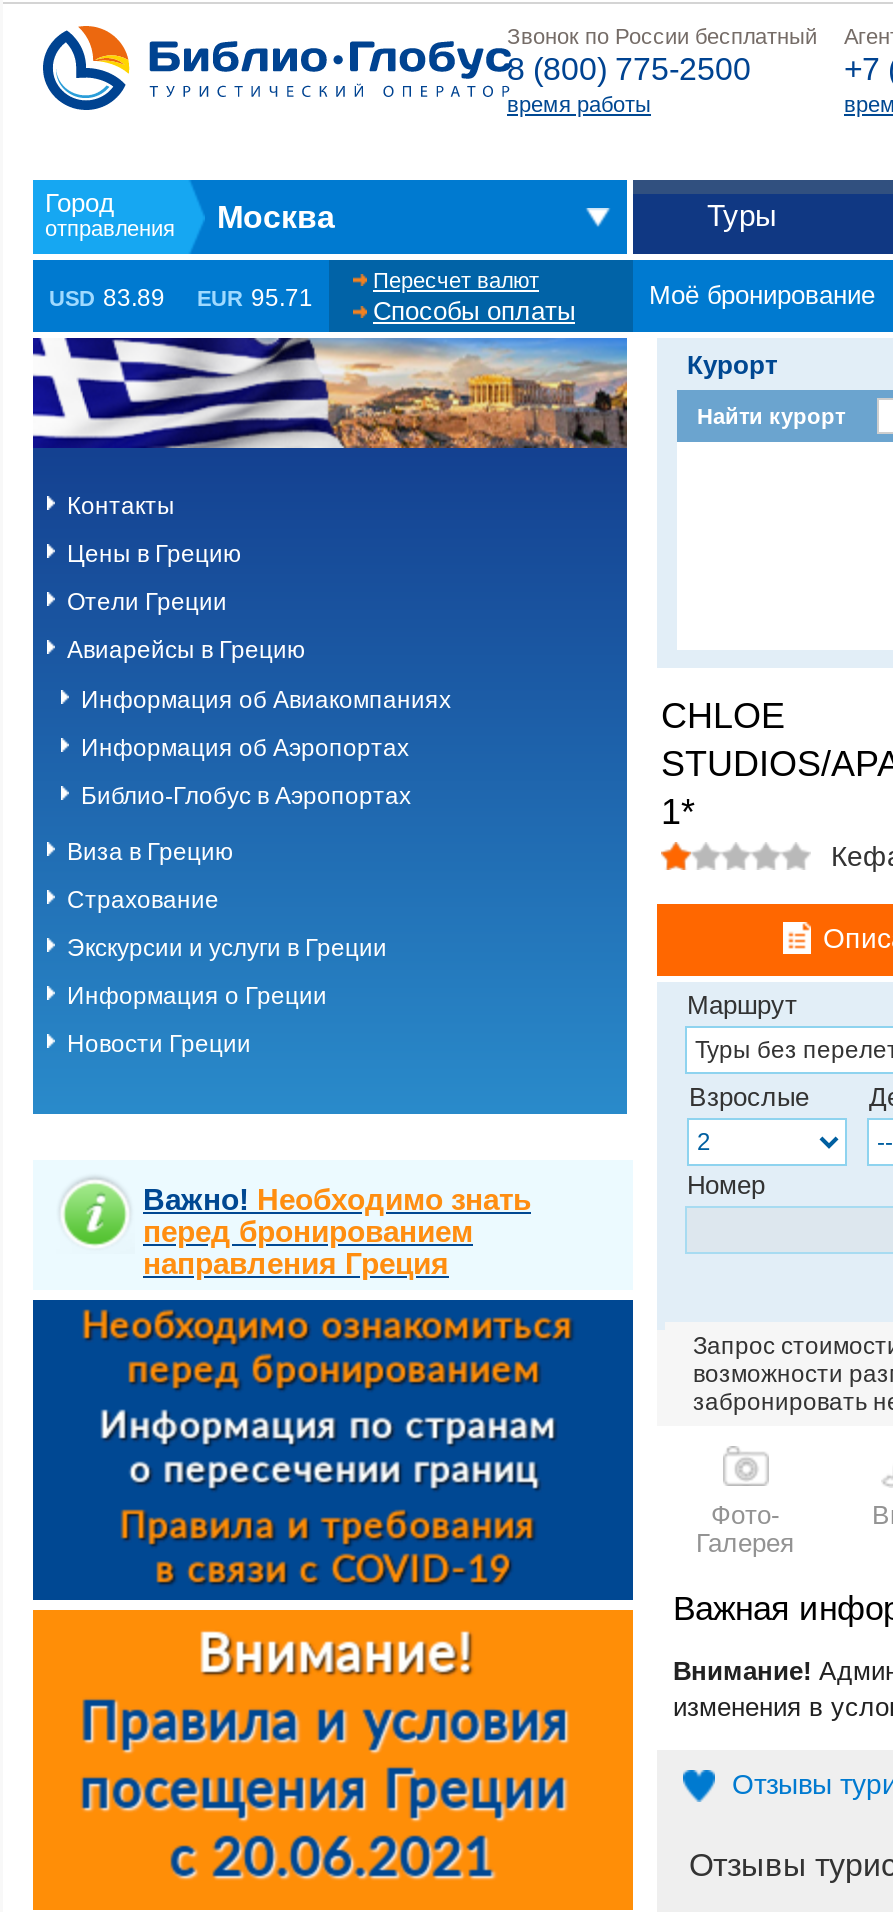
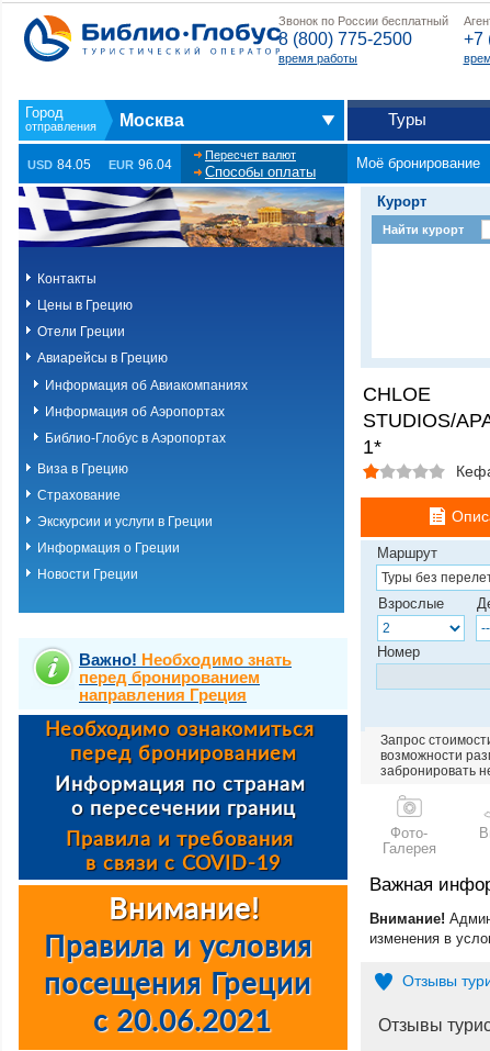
- USD 83.89
+ USD 84.05

- EUR 95.71
+ EUR 96.04
